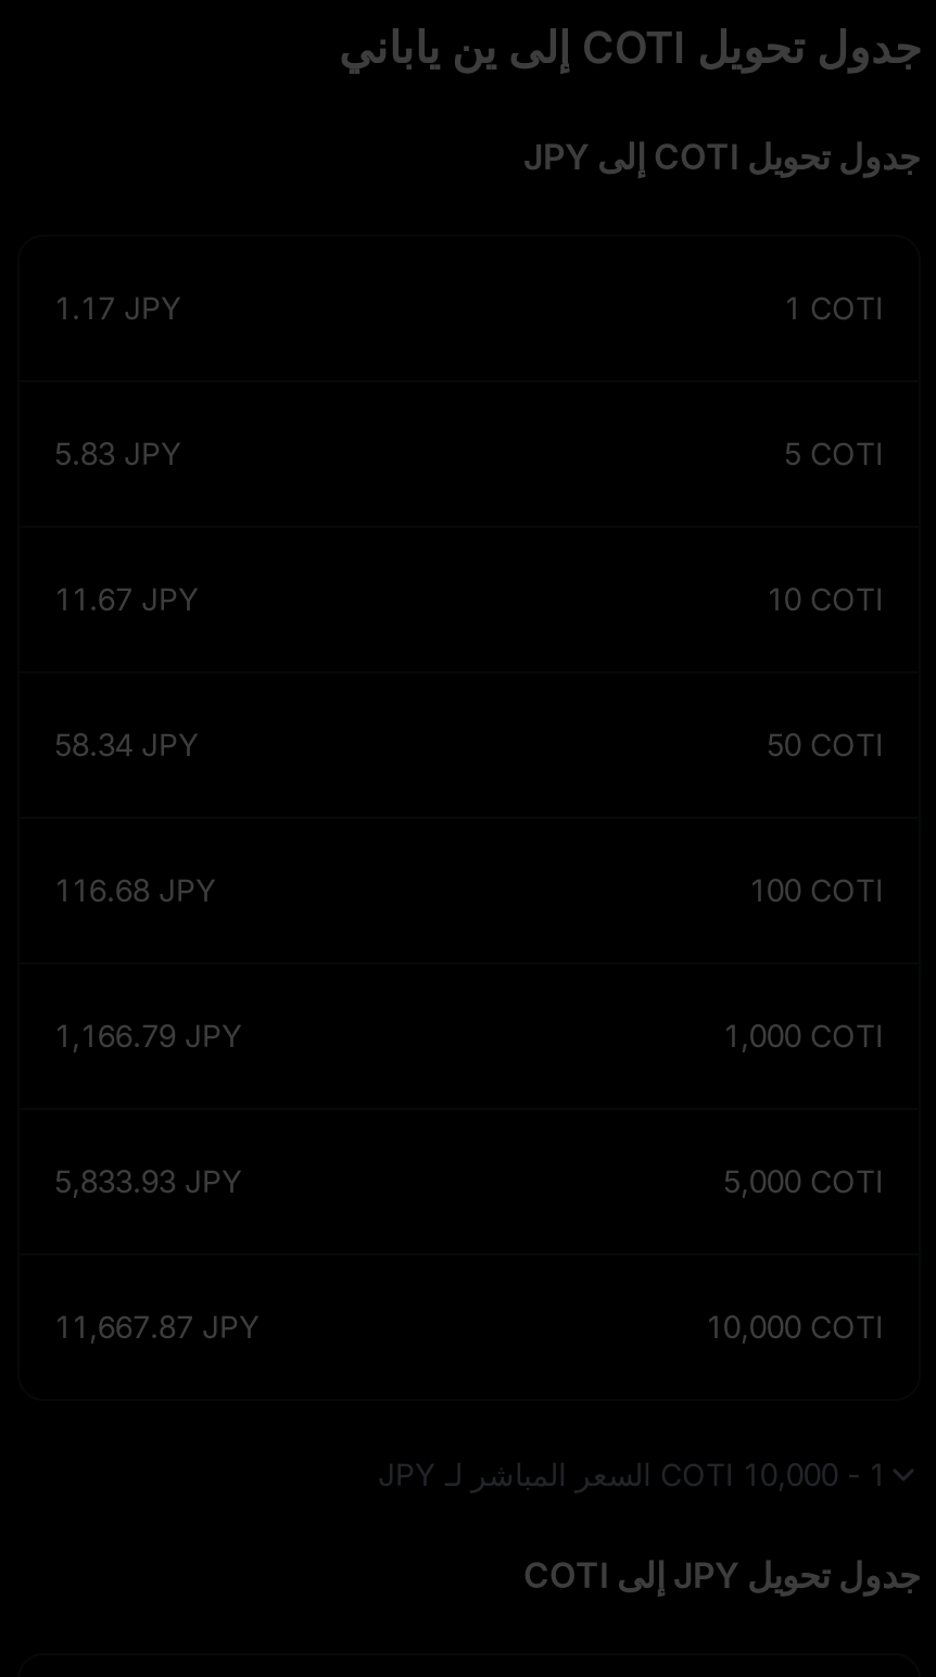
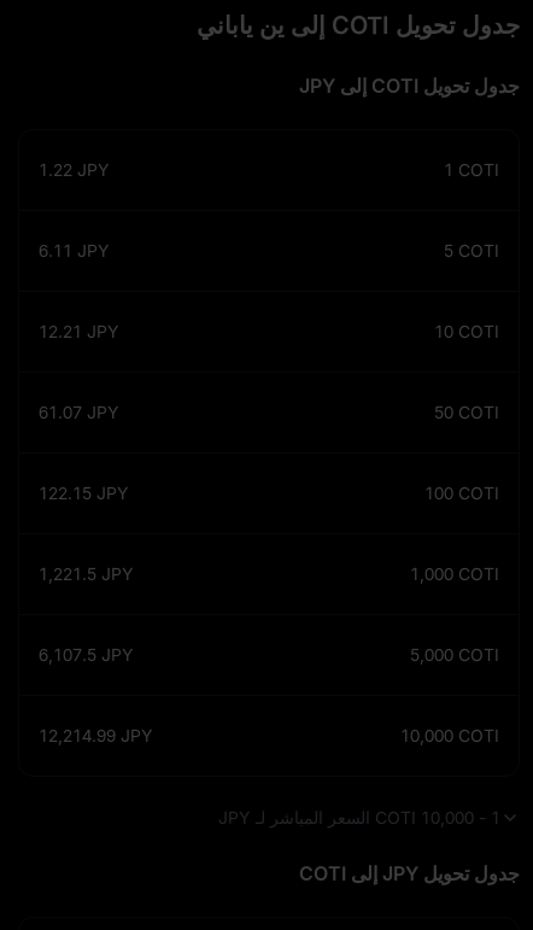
- 1.17 JPY
+ 1.22 JPY

- 5.83 JPY
+ 6.11 JPY

- 11.67 JPY
+ 12.21 JPY

- 58.34 JPY
+ 61.07 JPY

- 116.68 JPY
+ 122.15 JPY

- 1,166.79 JPY
+ 1,221.5 JPY

- 5,833.93 JPY
+ 6,107.5 JPY

- 11,667.87 JPY
+ 12,214.99 JPY
